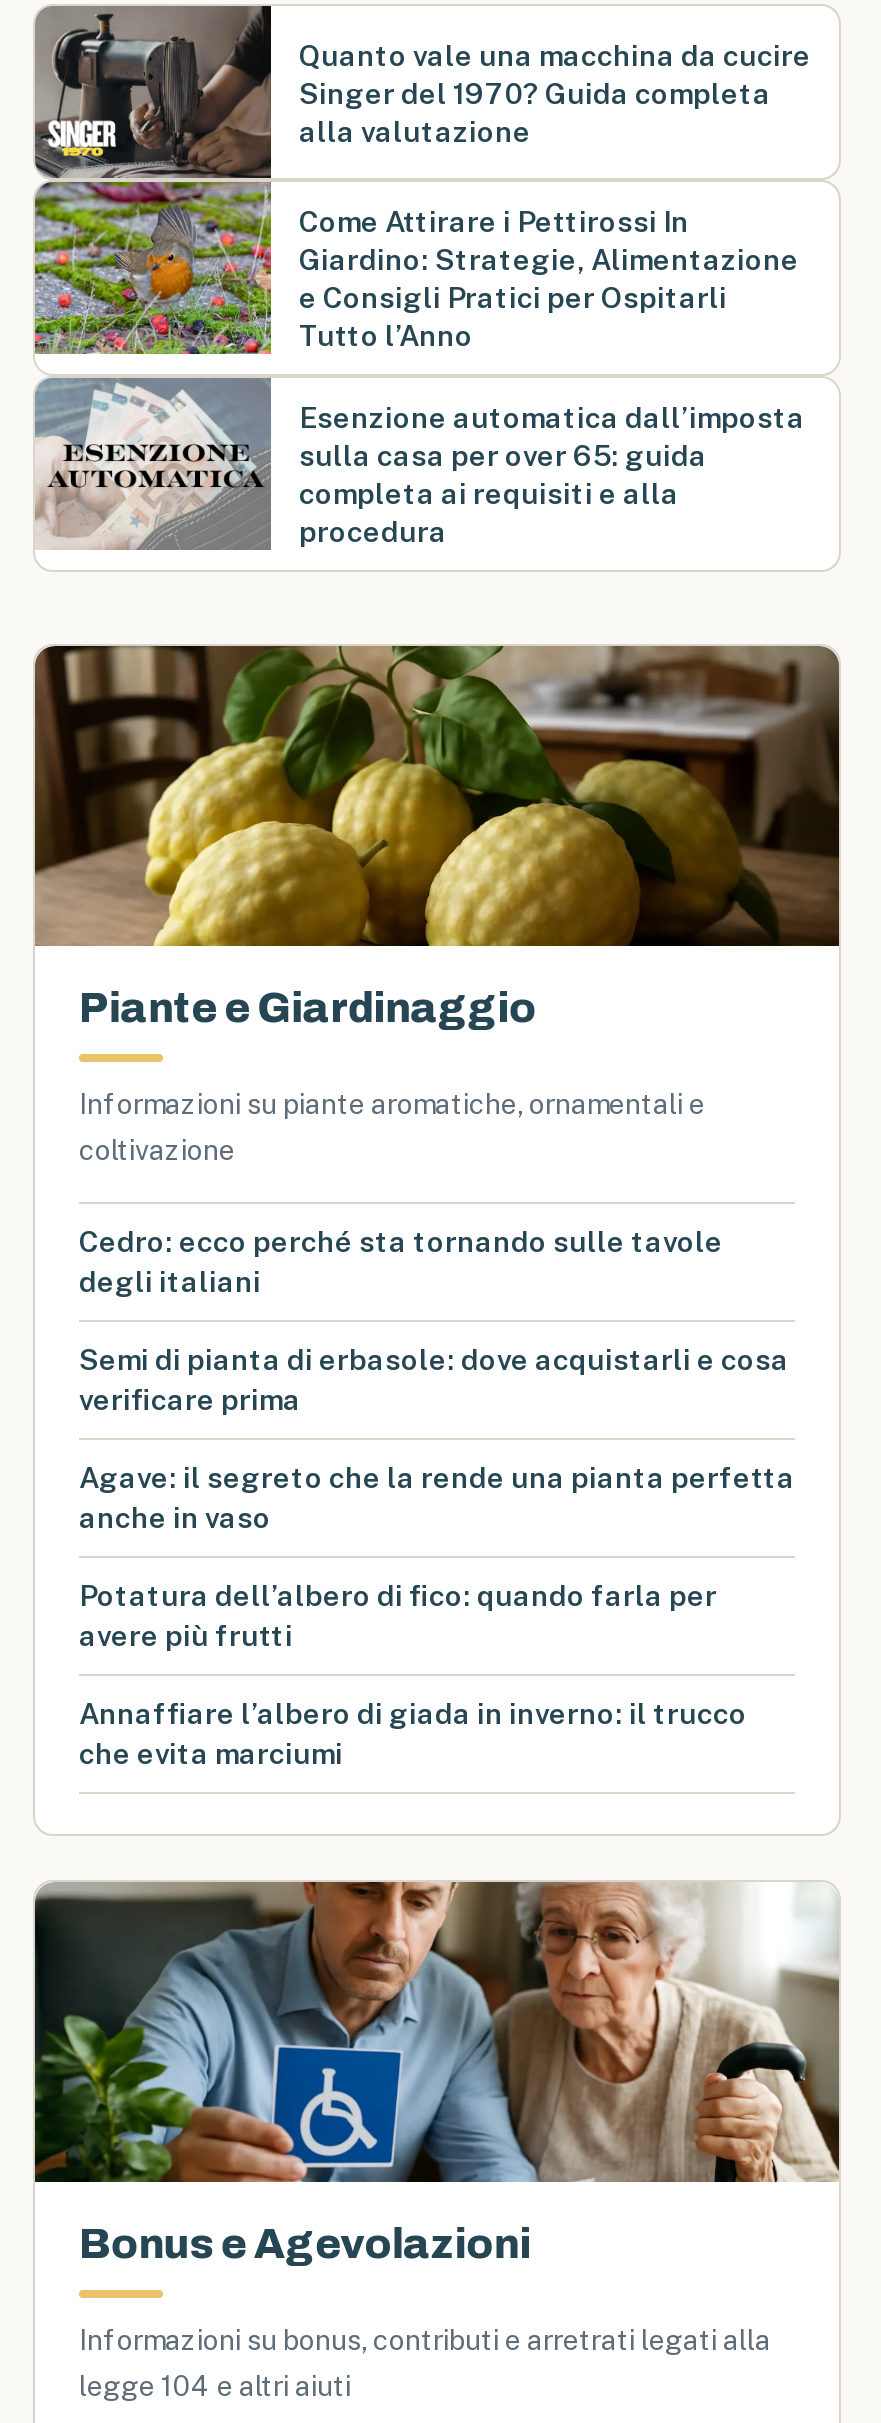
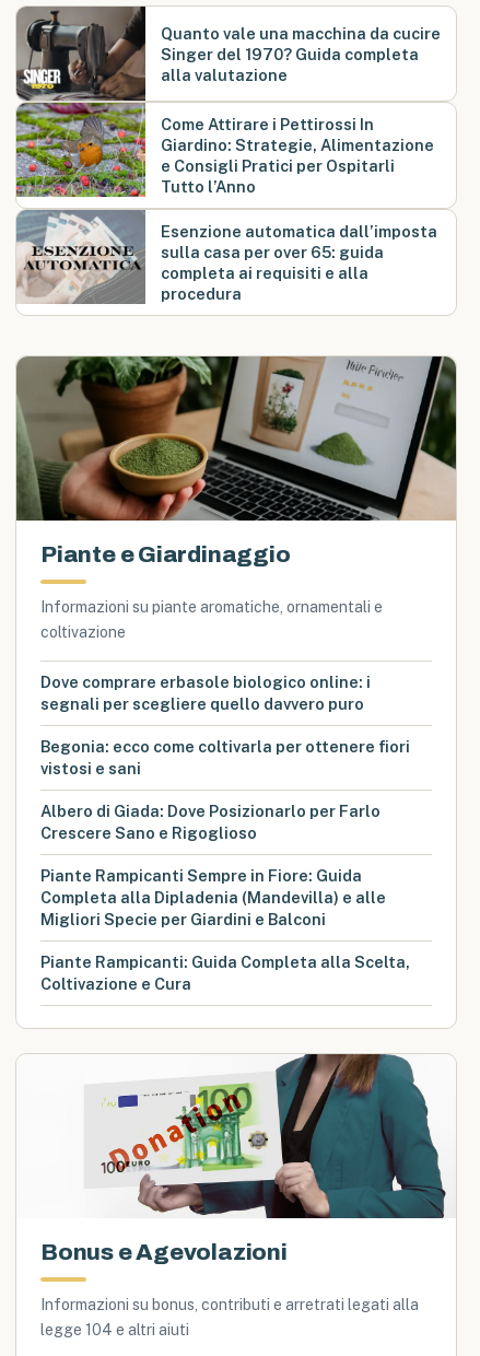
- [image]
+ [image]

- Cedro: ecco perché sta tornando sulle tavole
- degli italiani
+ Dove comprare erbasole biologico online: i
+ segnali per scegliere quello davvero puro

- Semi di pianta di erbasole: dove acquistarli e cosa
- verificare prima
+ Begonia: ecco come coltivarla per ottenere fiori
+ vistosi e sani

- Agave: il segreto che la rende una pianta perfetta
- anche in vaso
+ Albero di Giada: Dove Posizionarlo per Farlo
+ Crescere Sano e Rigoglioso

- Potatura dell’albero di fico: quando farla per
- avere più frutti
+ Piante Rampicanti Sempre in Fiore: Guida
+ Completa alla Dipladenia (Mandevilla) e alle
+ Migliori Specie per Giardini e Balconi

- Annaffiare l’albero di giada in inverno: il trucco
- che evita marciumi
+ Piante Rampicanti: Guida Completa alla Scelta,
+ Coltivazione e Cura

- [image]
+ [image]
